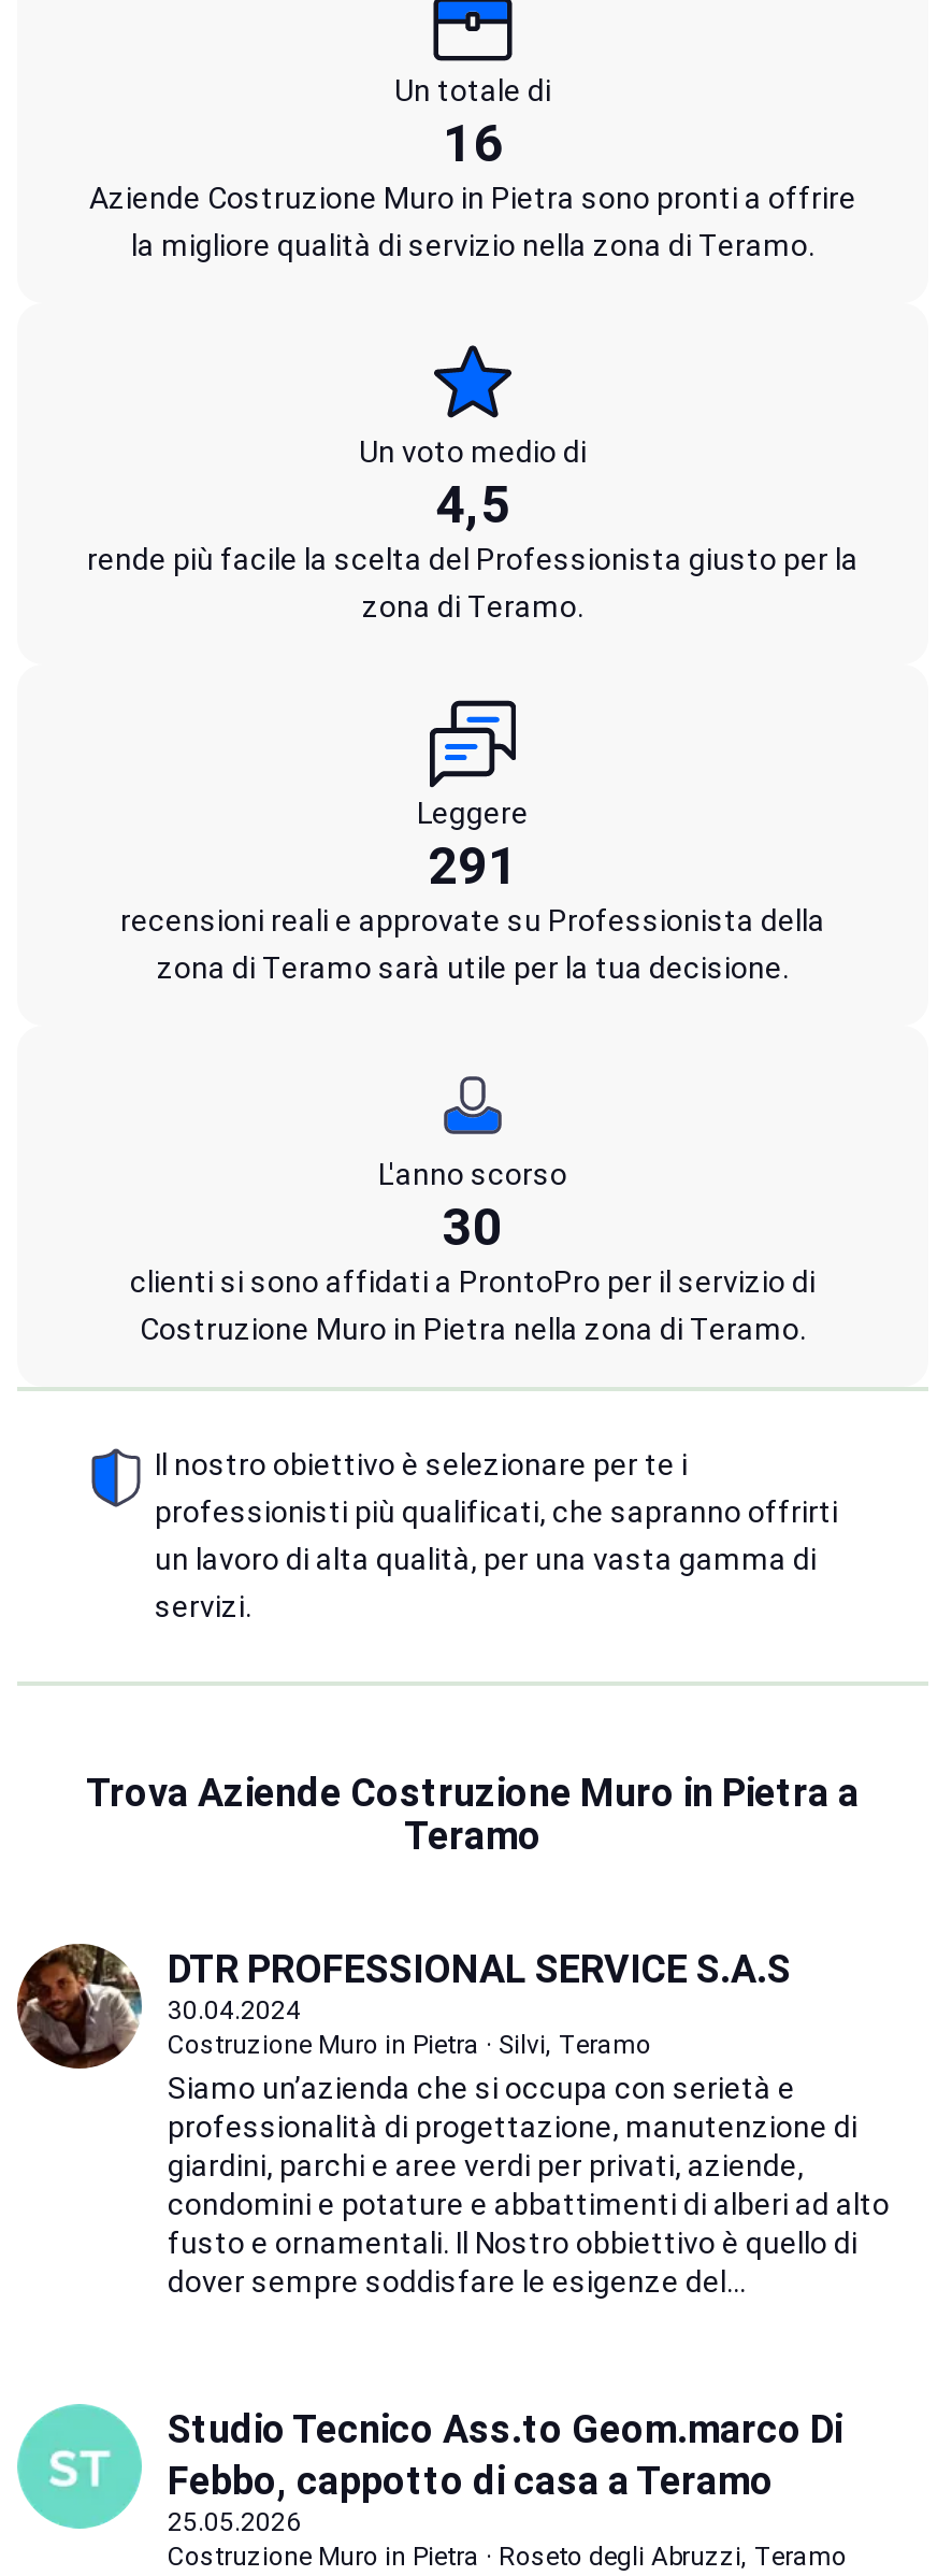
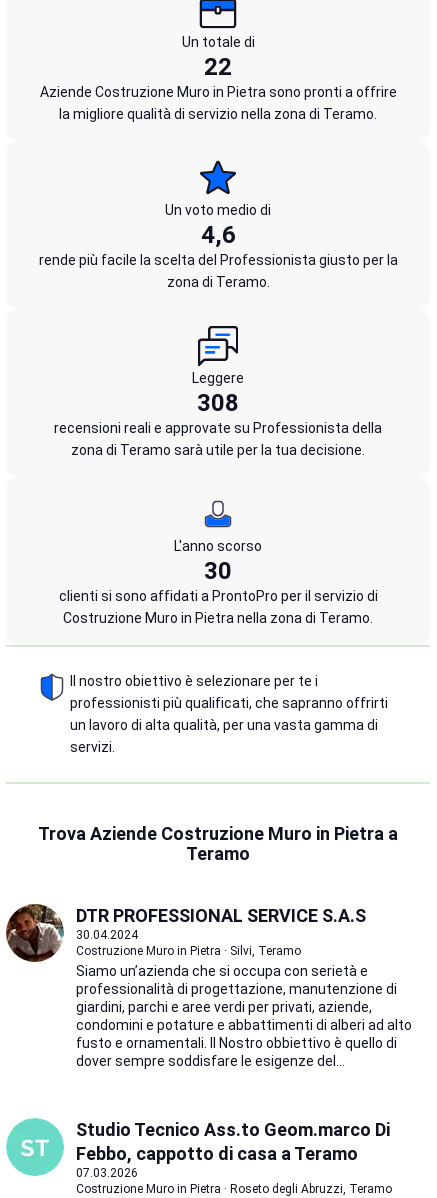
- 16
+ 22

- 4,5
+ 4,6

- 291
+ 308

- 25.05.2026
+ 07.03.2026
